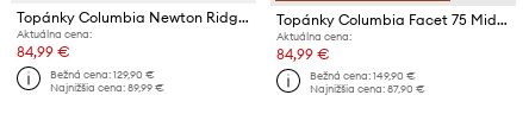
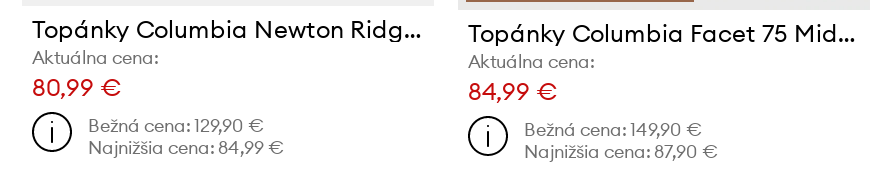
- 84,99 €
+ 80,99 €

- Najnižšia cena: 89,99 €
+ Najnižšia cena: 84,99 €
